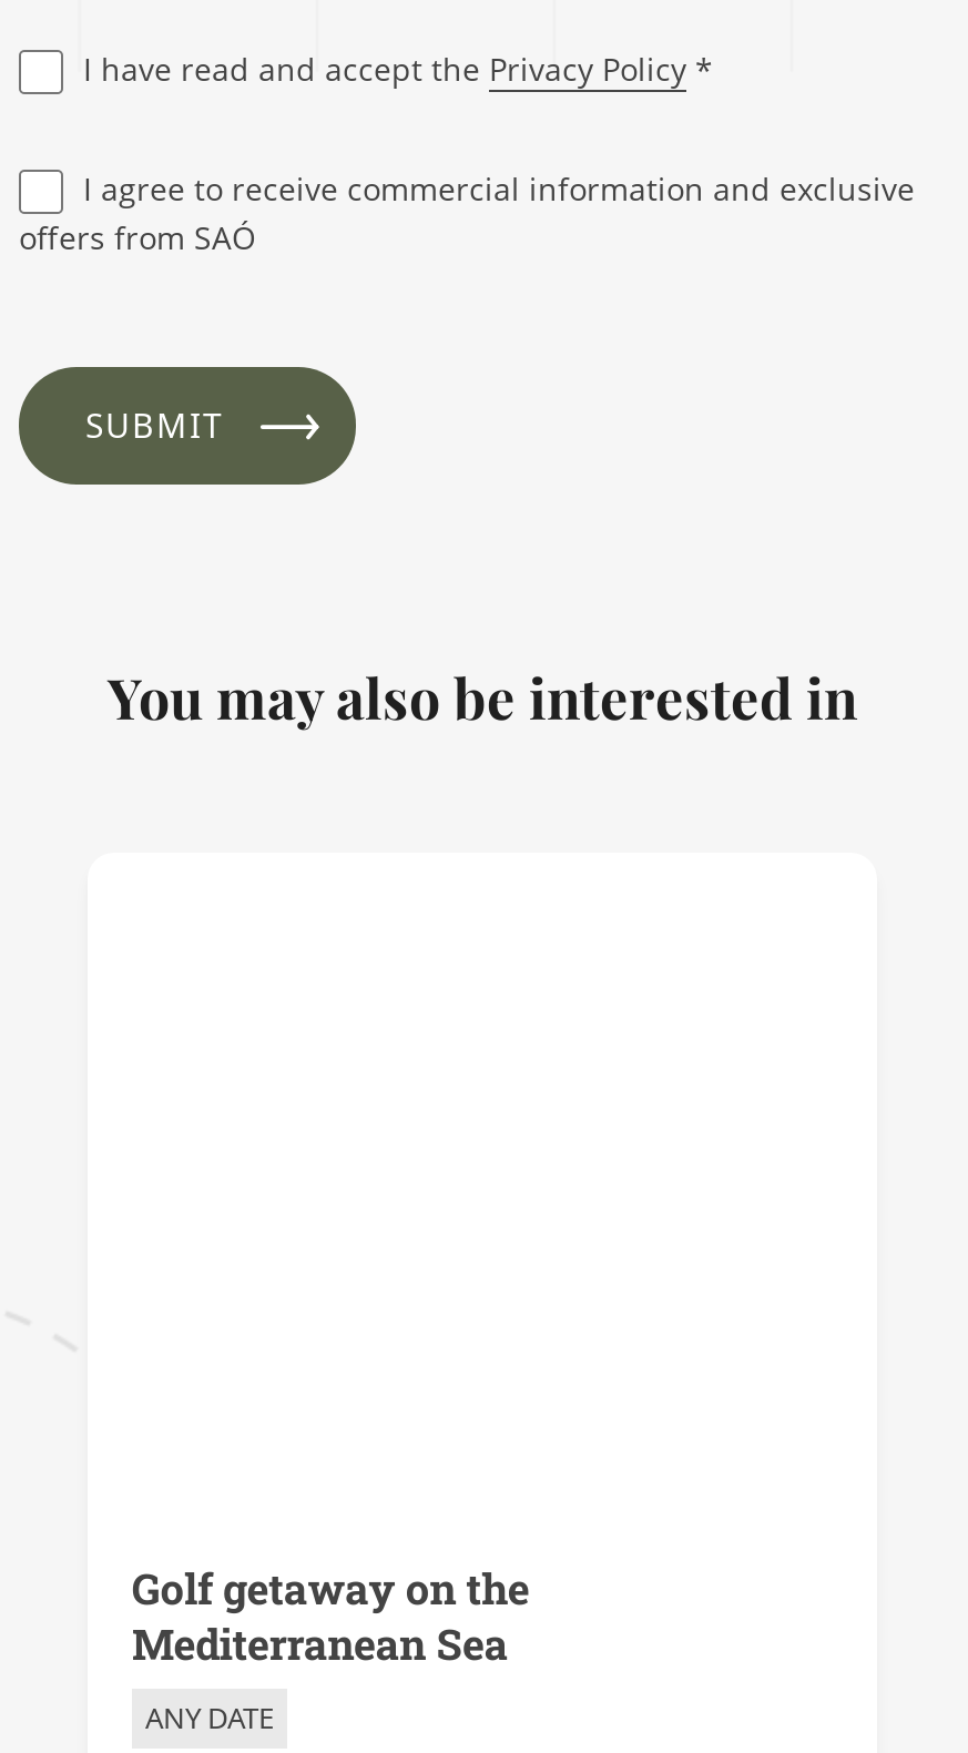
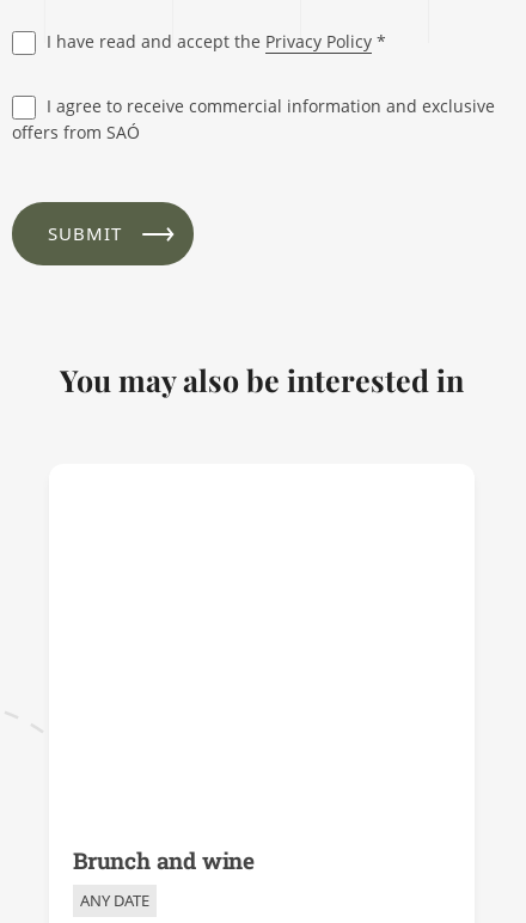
- Golf getaway on the
- Mediterranean Sea
+ Brunch and wine
